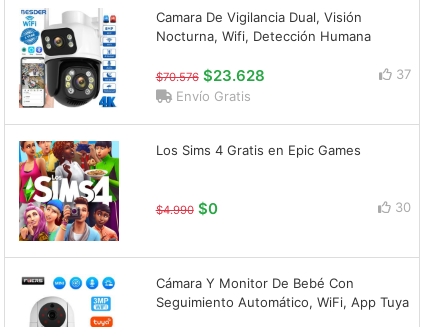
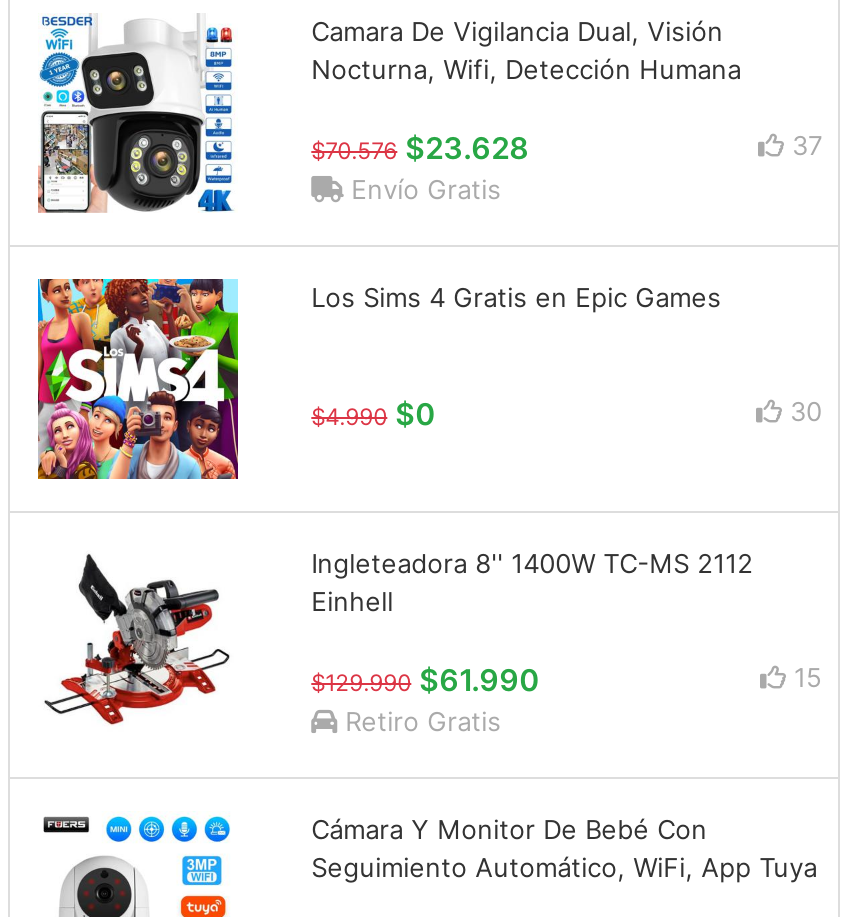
+ [image]

+ Ingleteadora 8'' 1400W TC-MS 2112
+ Einhell
+ $129.990 $61.990
+ 15
+ Retiro Gratis
